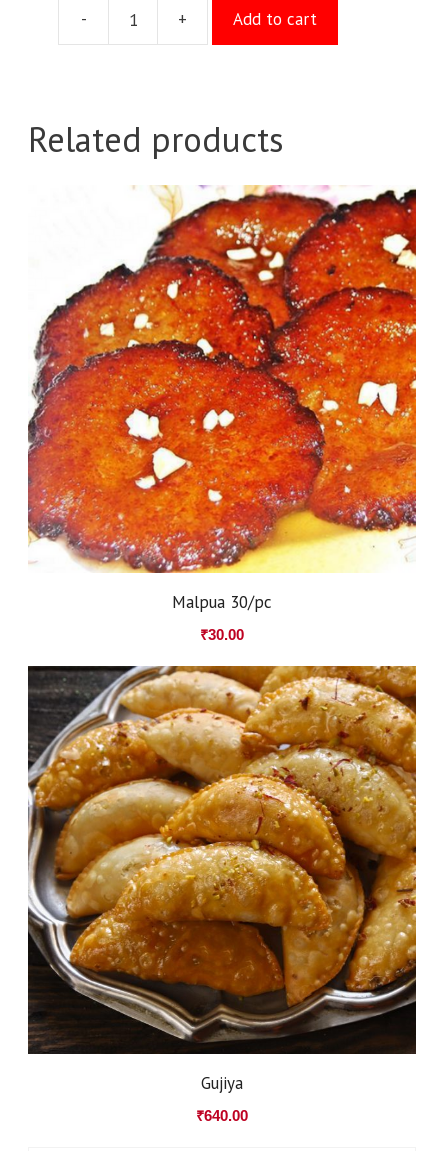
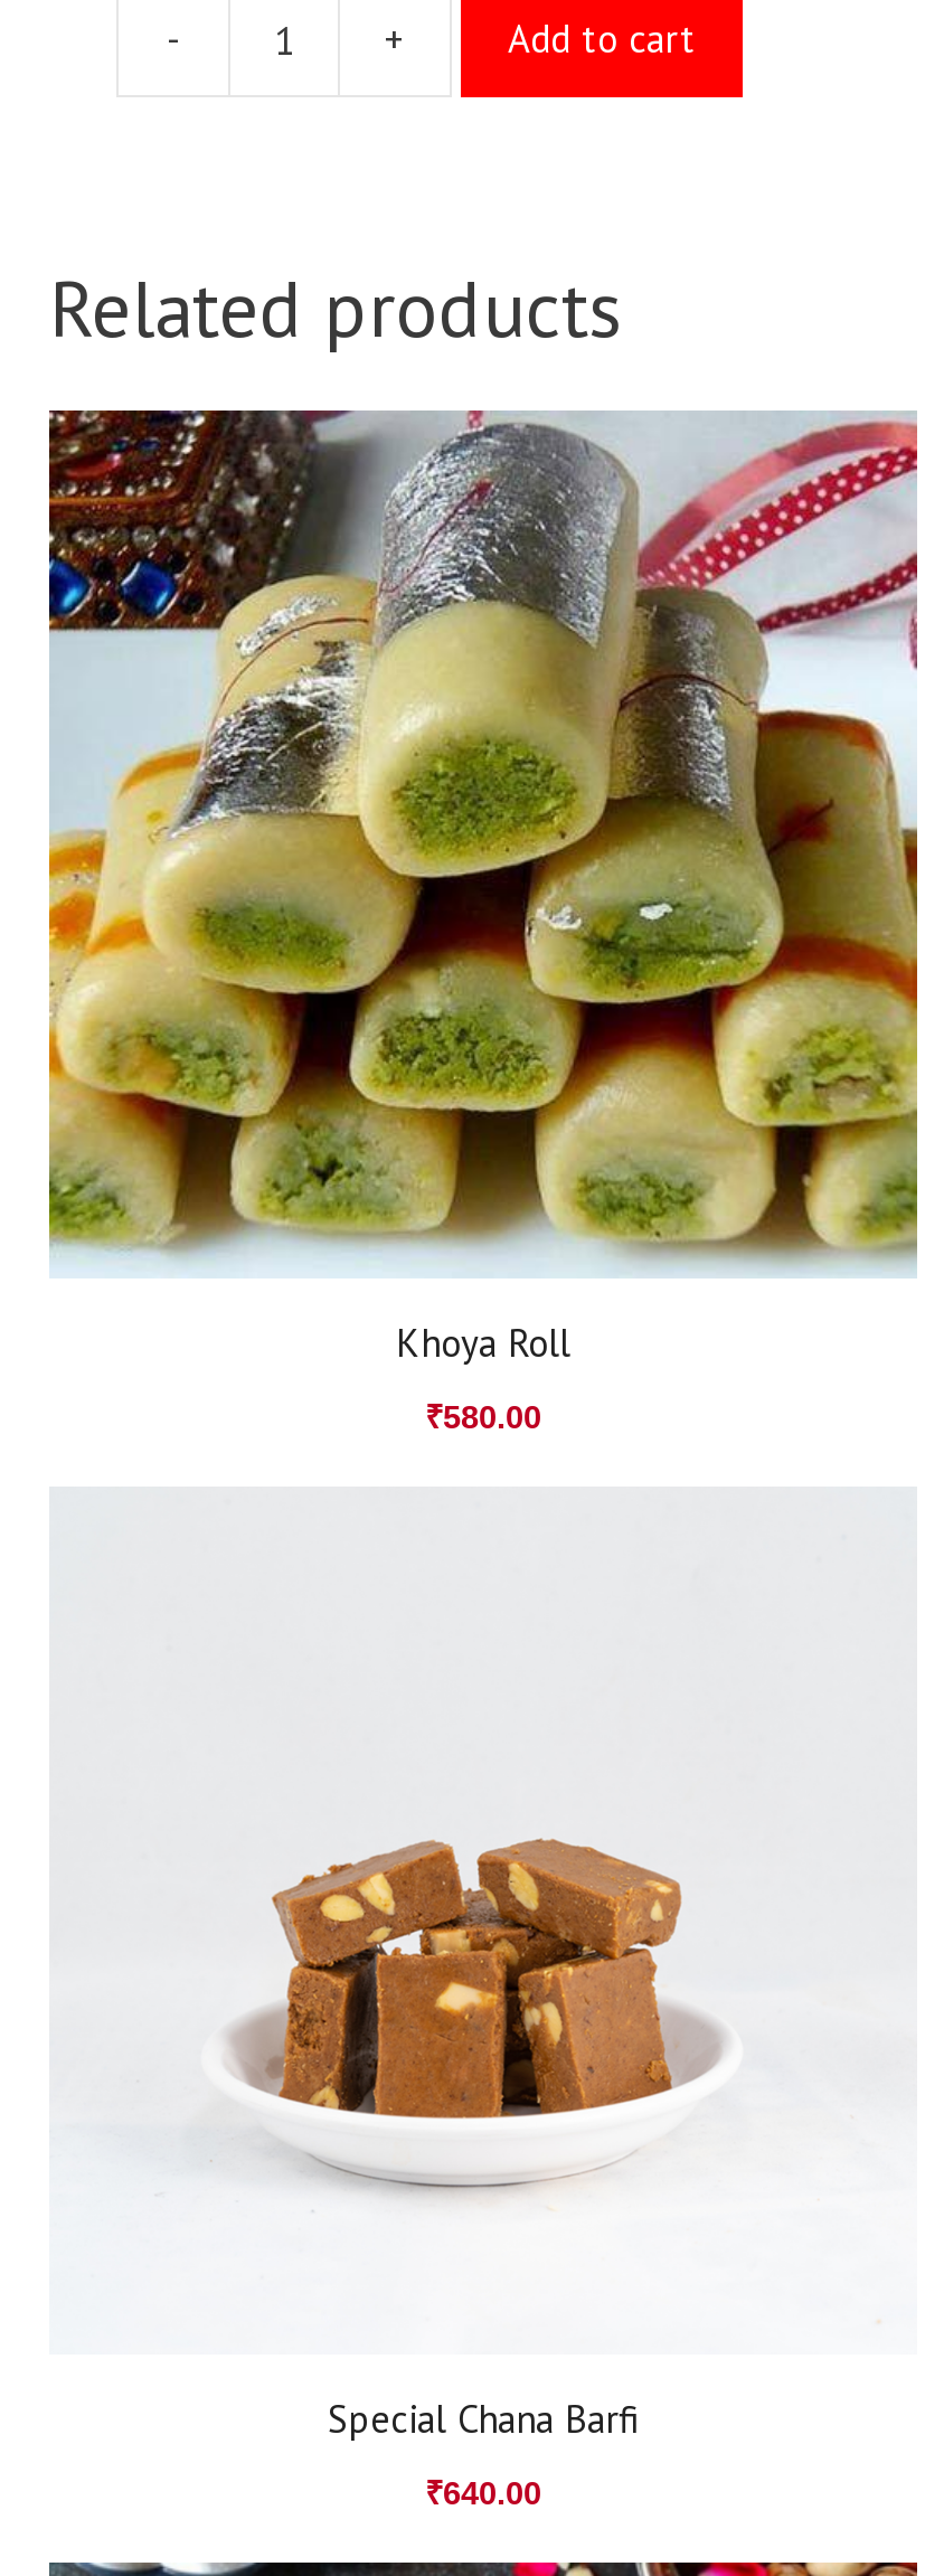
- [image]
- Malpua 30/pc
+ [image]
+ Khoya Roll

- ₹30.00
+ ₹580.00

- [image]
- Gujiya
+ [image]
+ Special Chana Barfi
